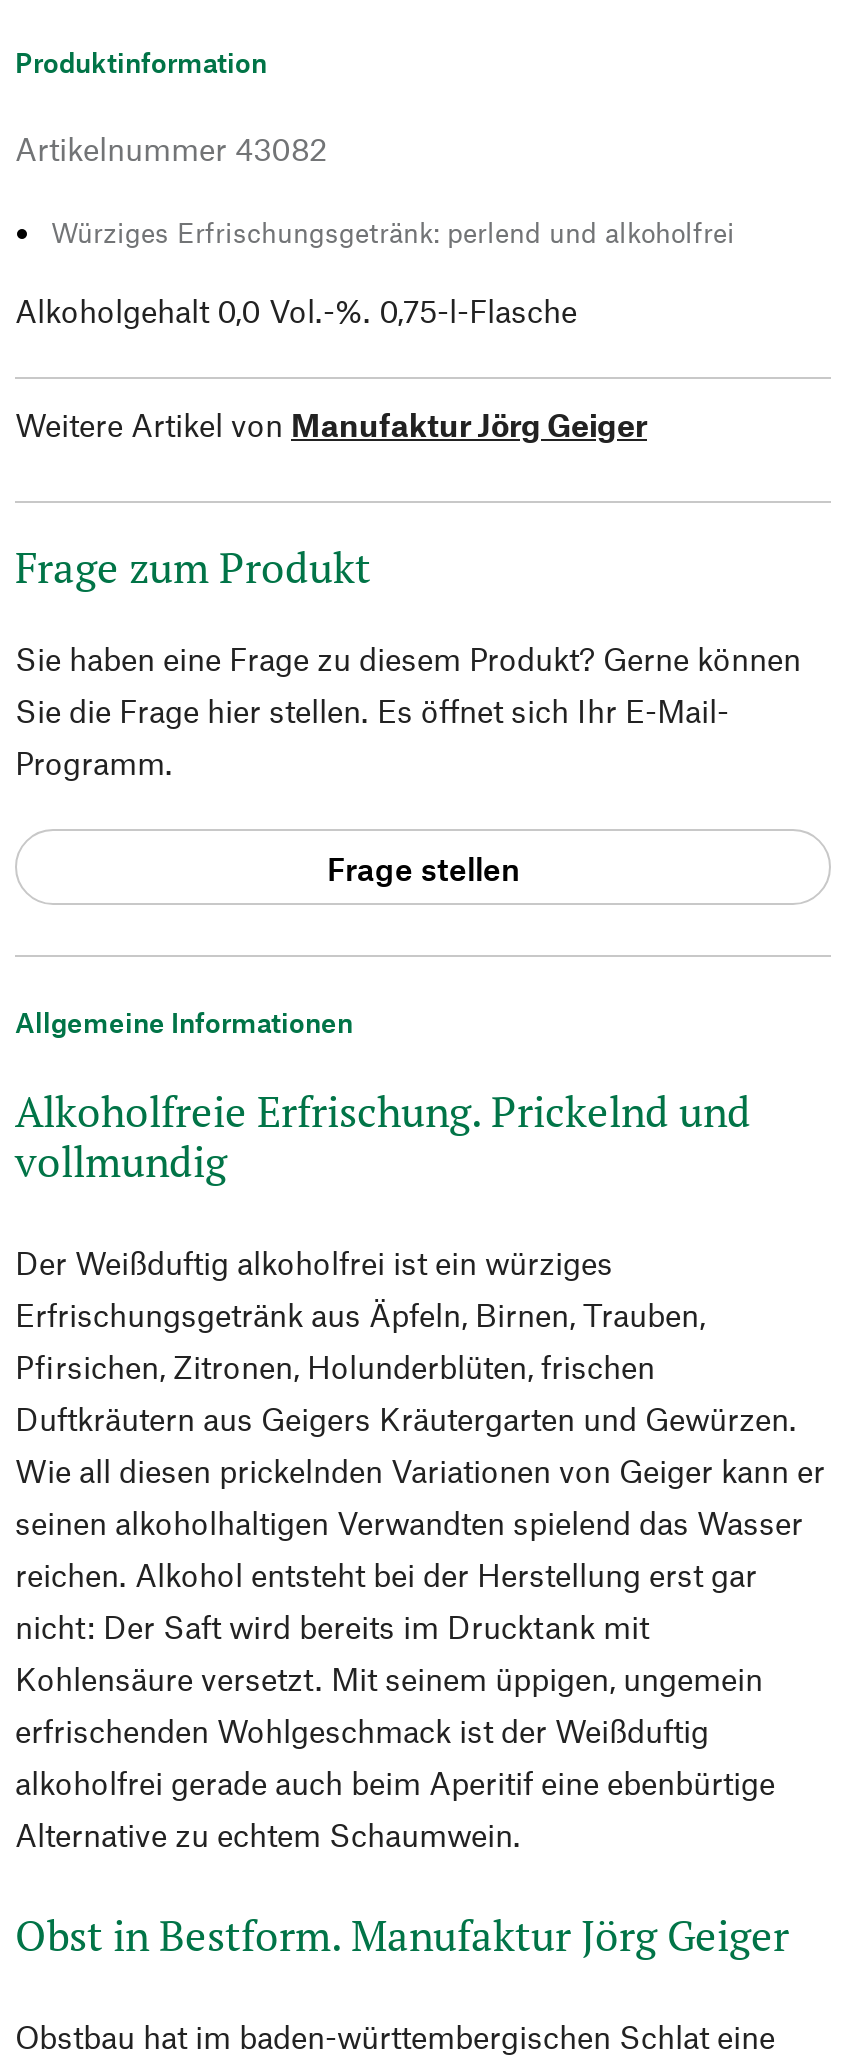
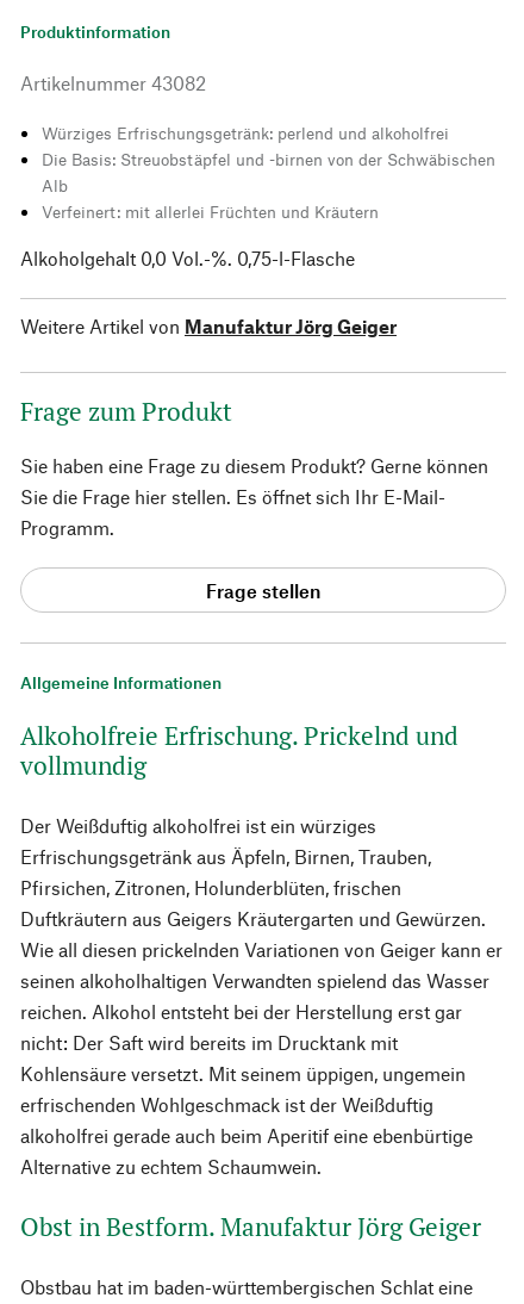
+ Die Basis: Streuobstäpfel und -birnen von der Schwäbischen
+ Alb
+ Verfeinert: mit allerlei Früchten und Kräutern
